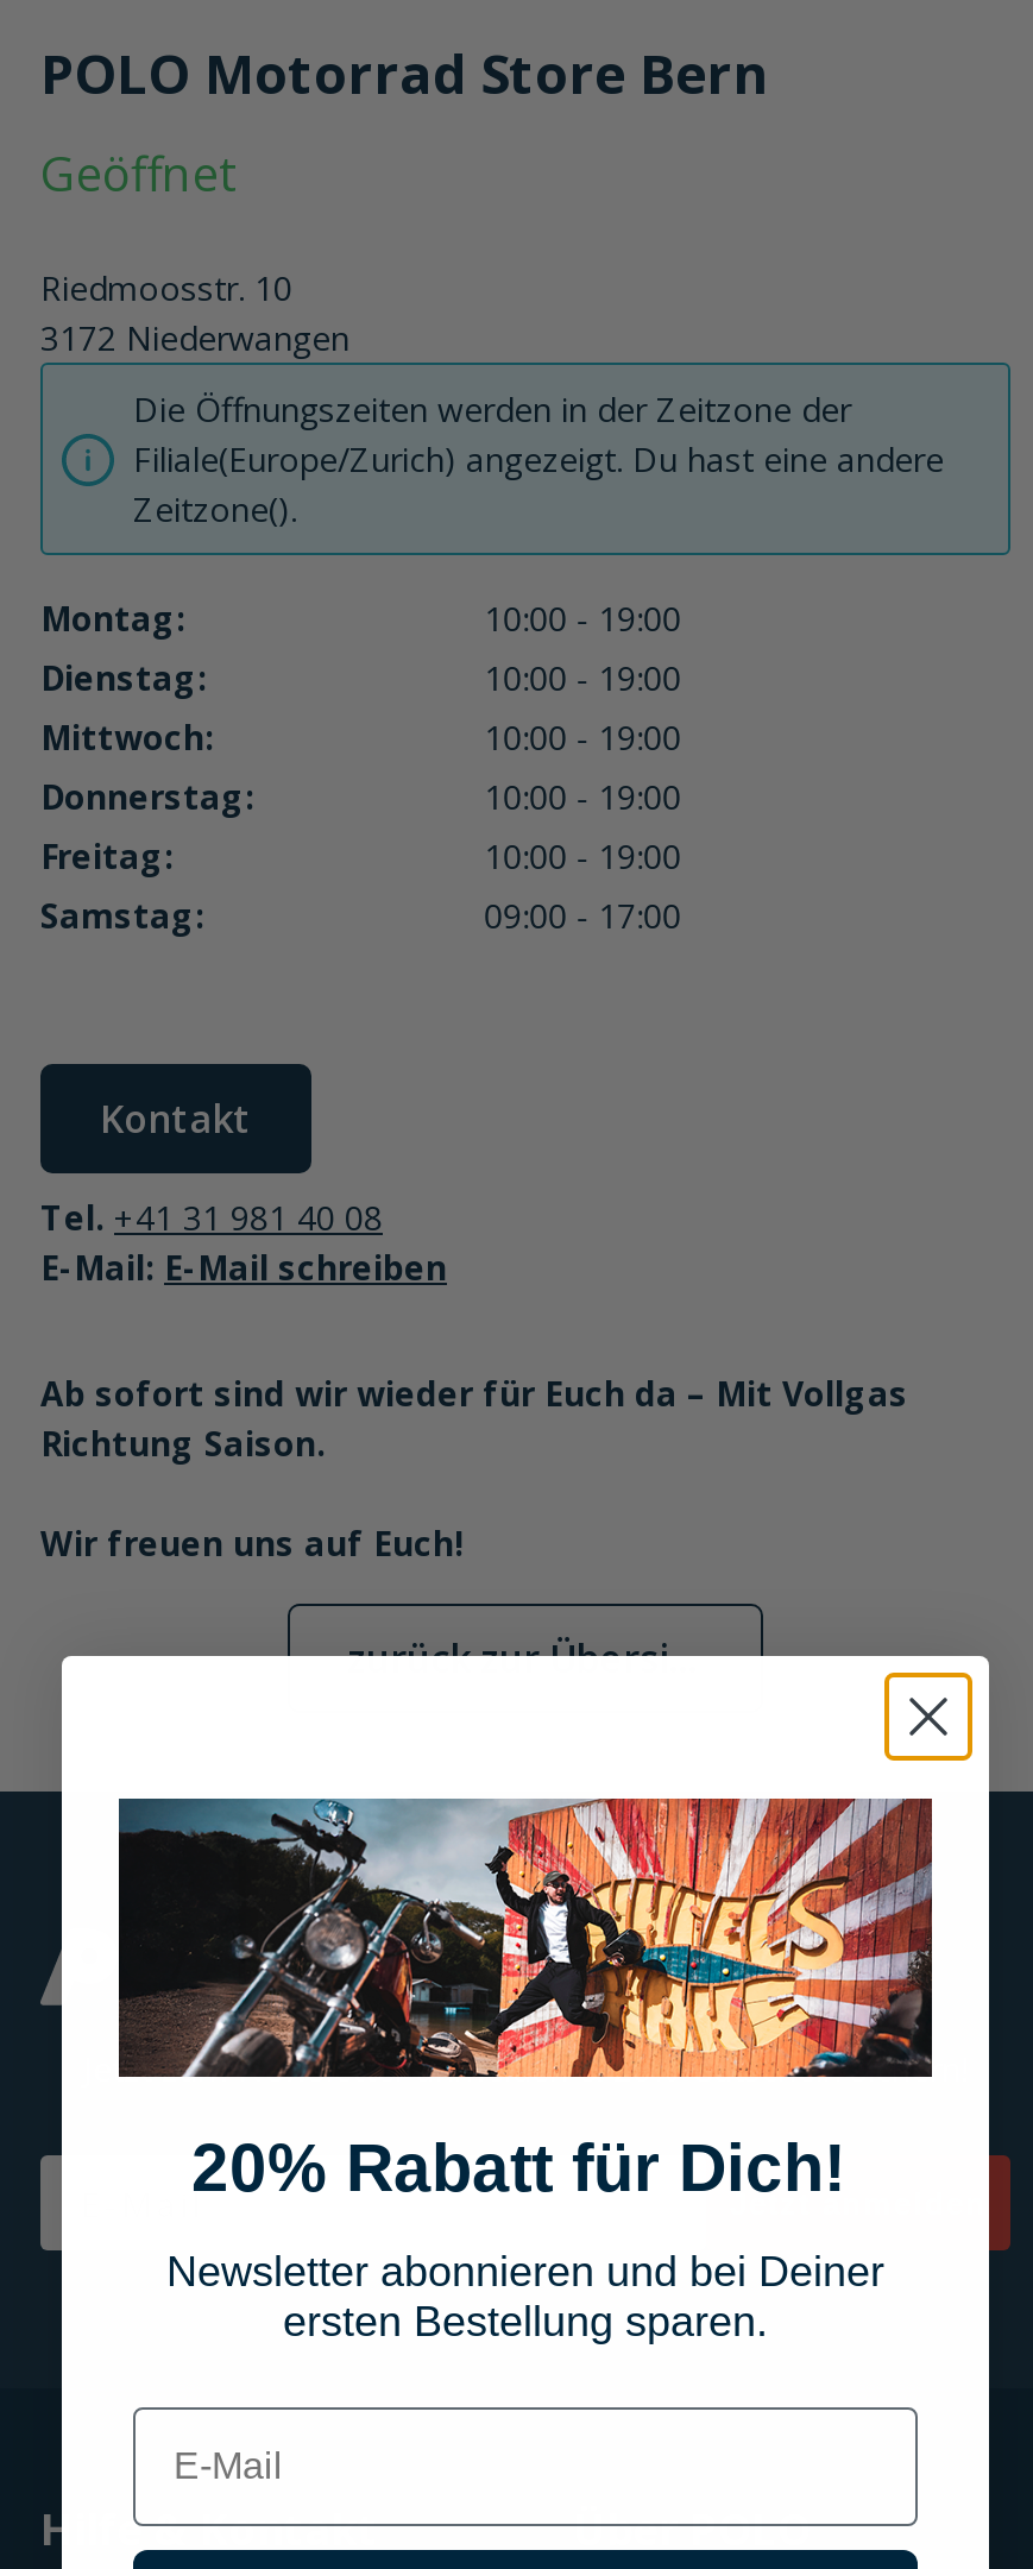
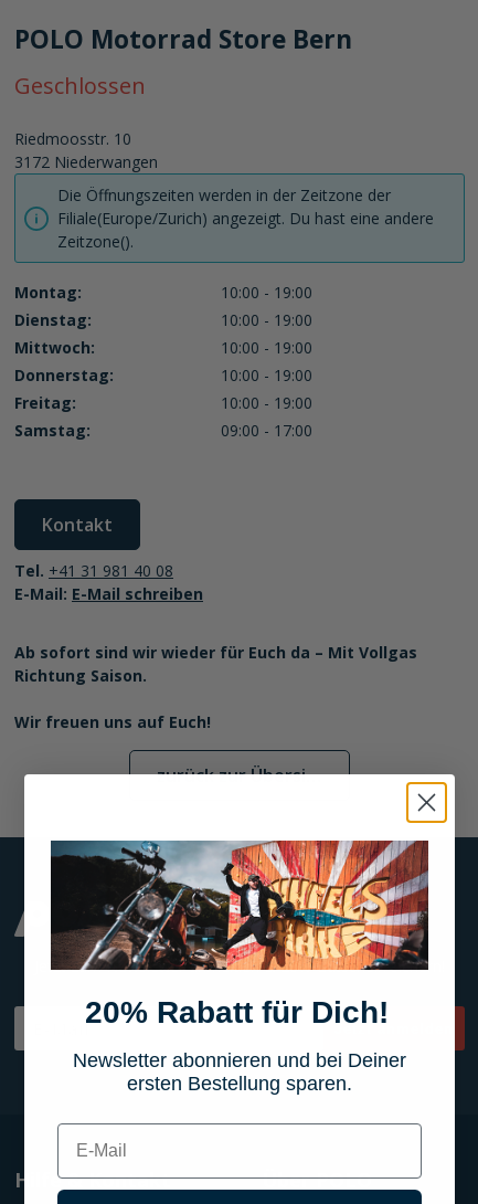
- Geöffnet
+ Geschlossen
